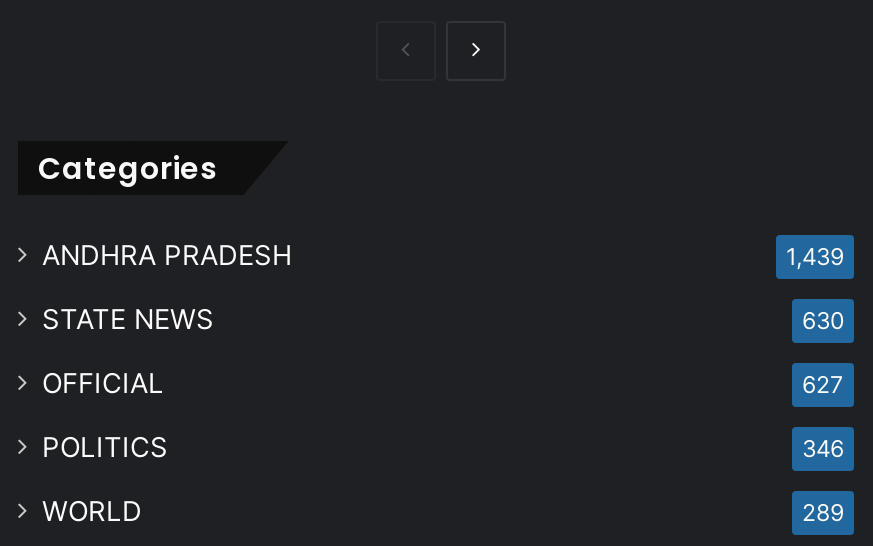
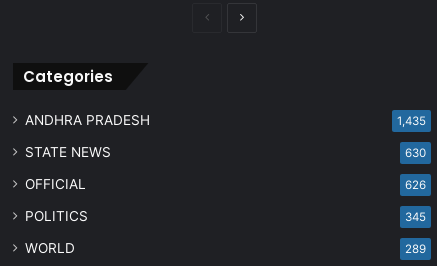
- 1,439
+ 1,435

- 627
+ 626

- 346
+ 345
